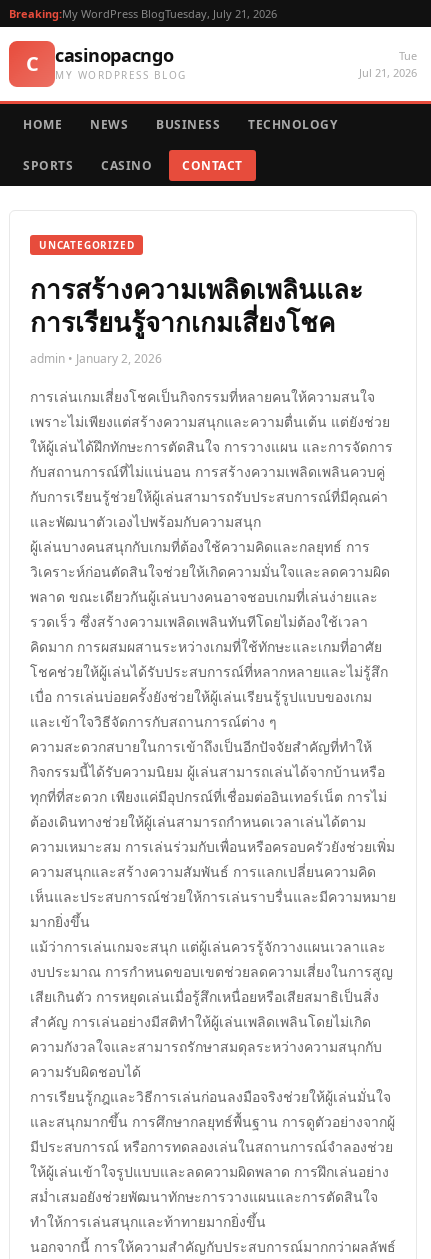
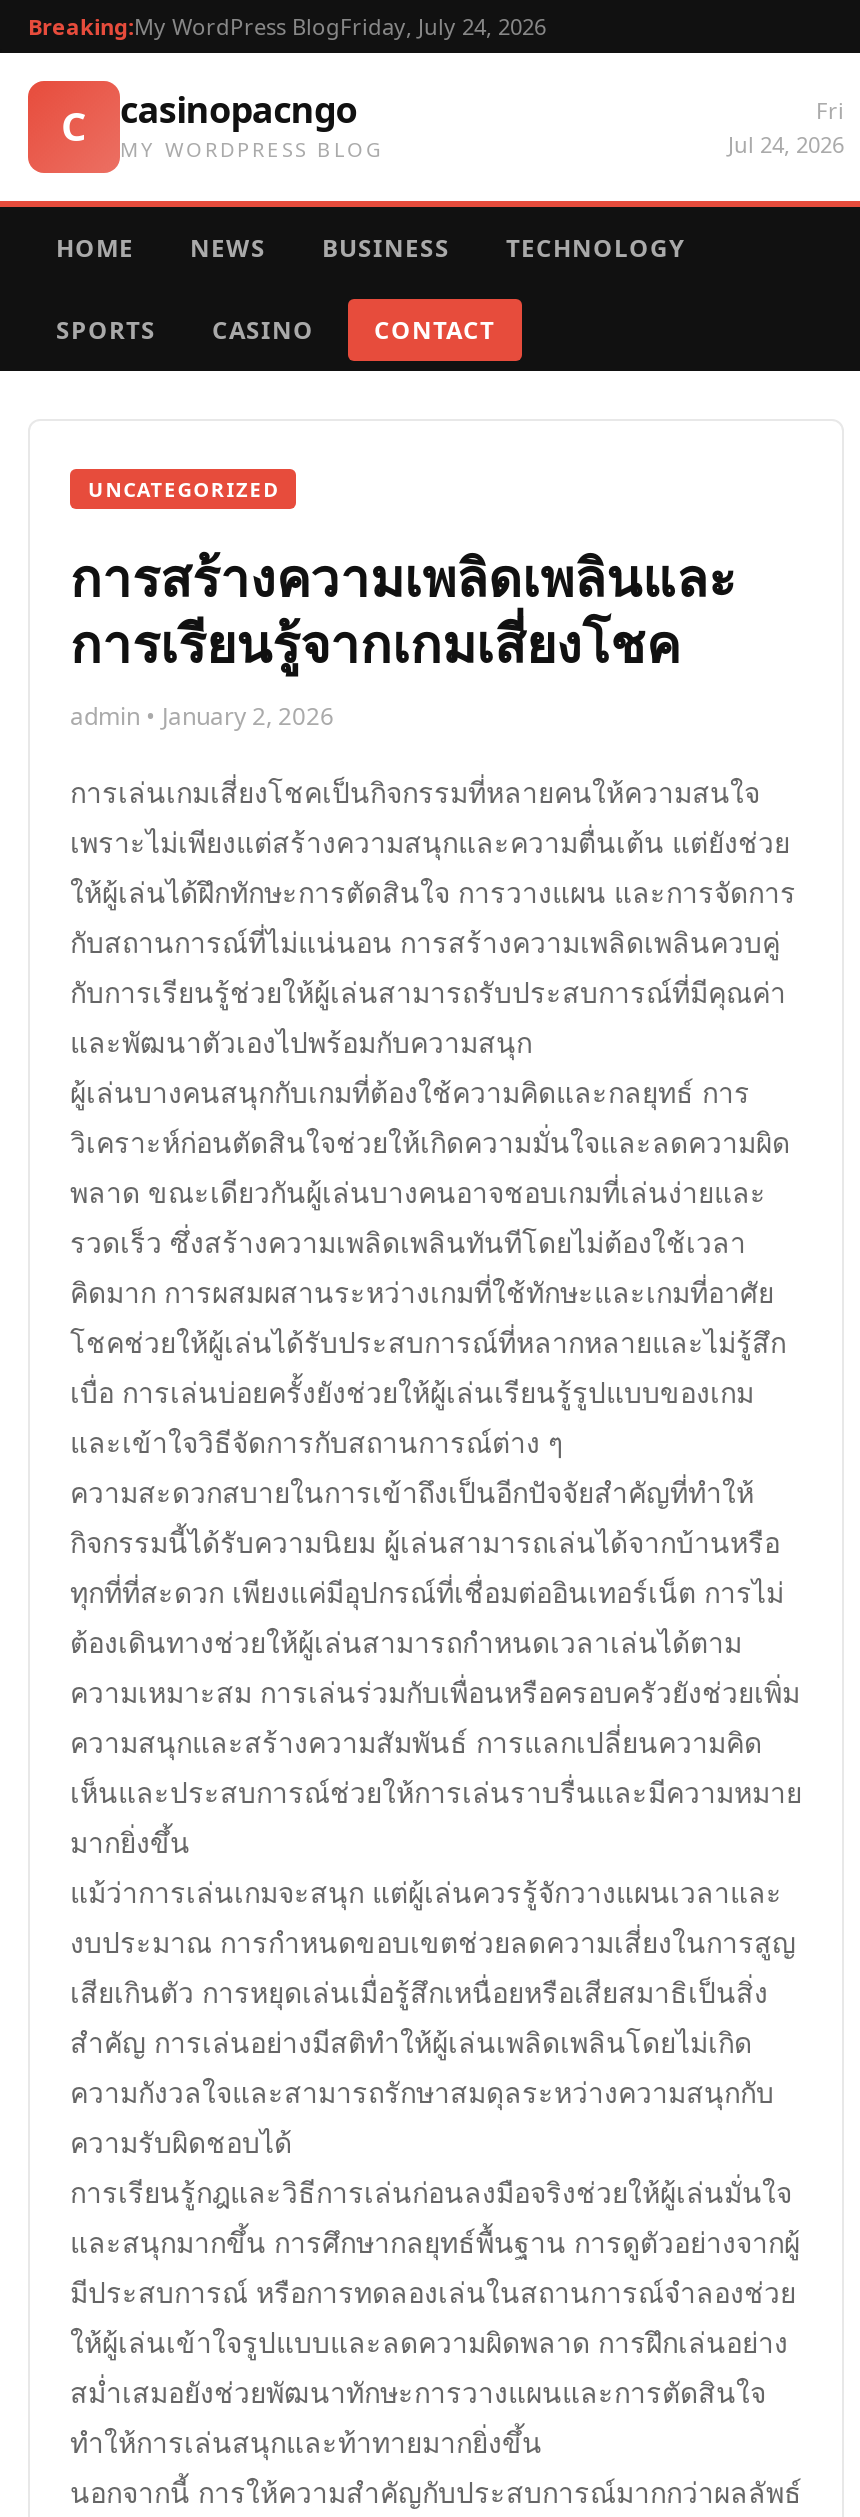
- Breaking:My WordPress BlogTuesday, July 21, 2026
+ Breaking:My WordPress BlogFriday, July 24, 2026

- Tue
- Jul 21, 2026
+ Fri
+ Jul 24, 2026
